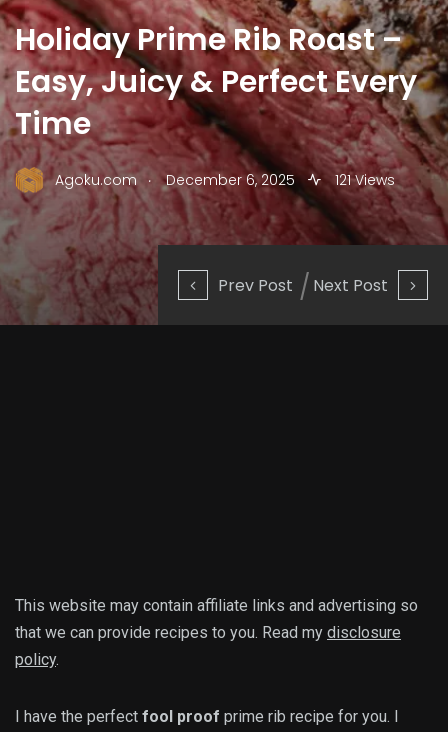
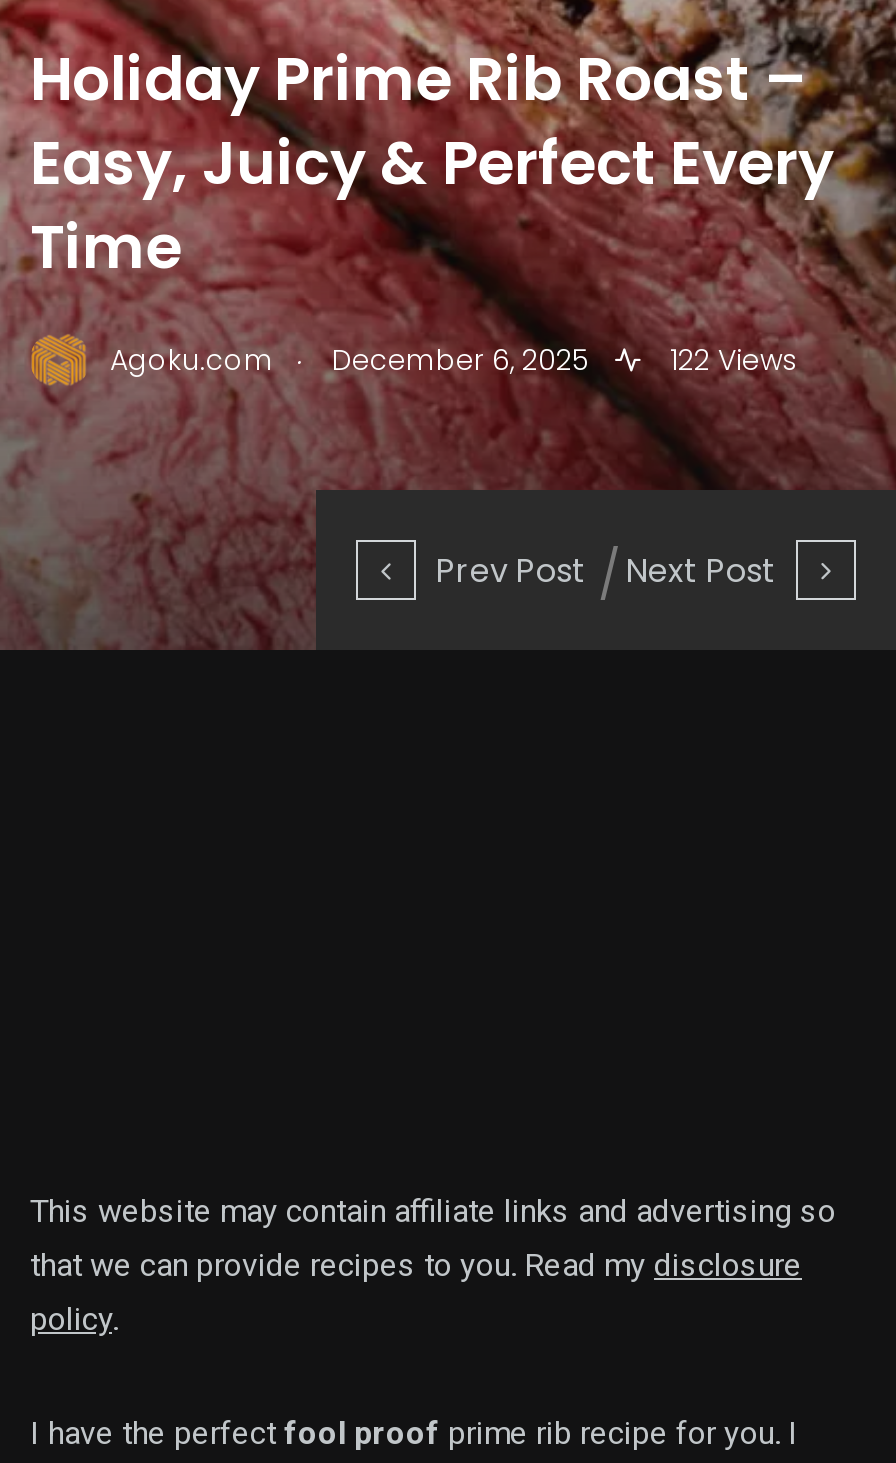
- Agoku.com . December 6, 2025 121 Views
+ Agoku.com . December 6, 2025 122 Views
